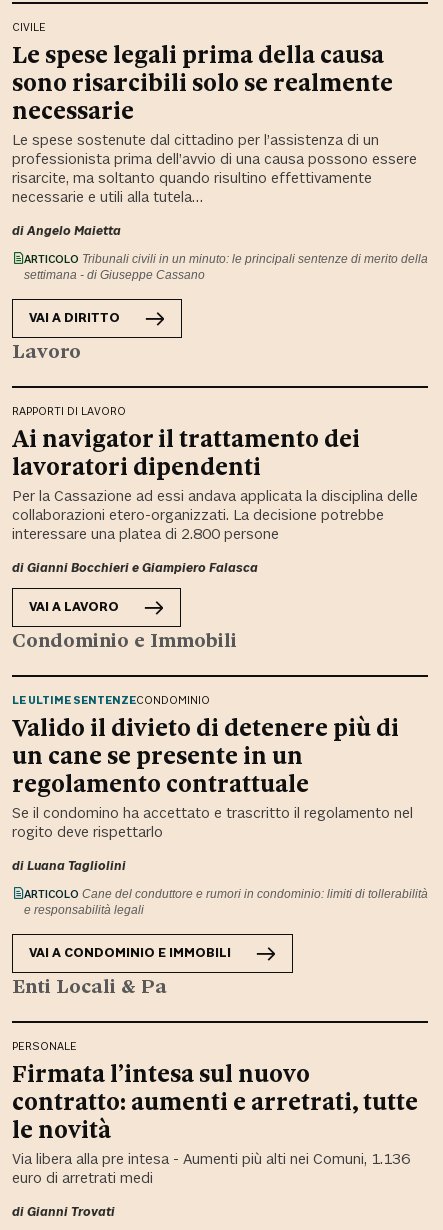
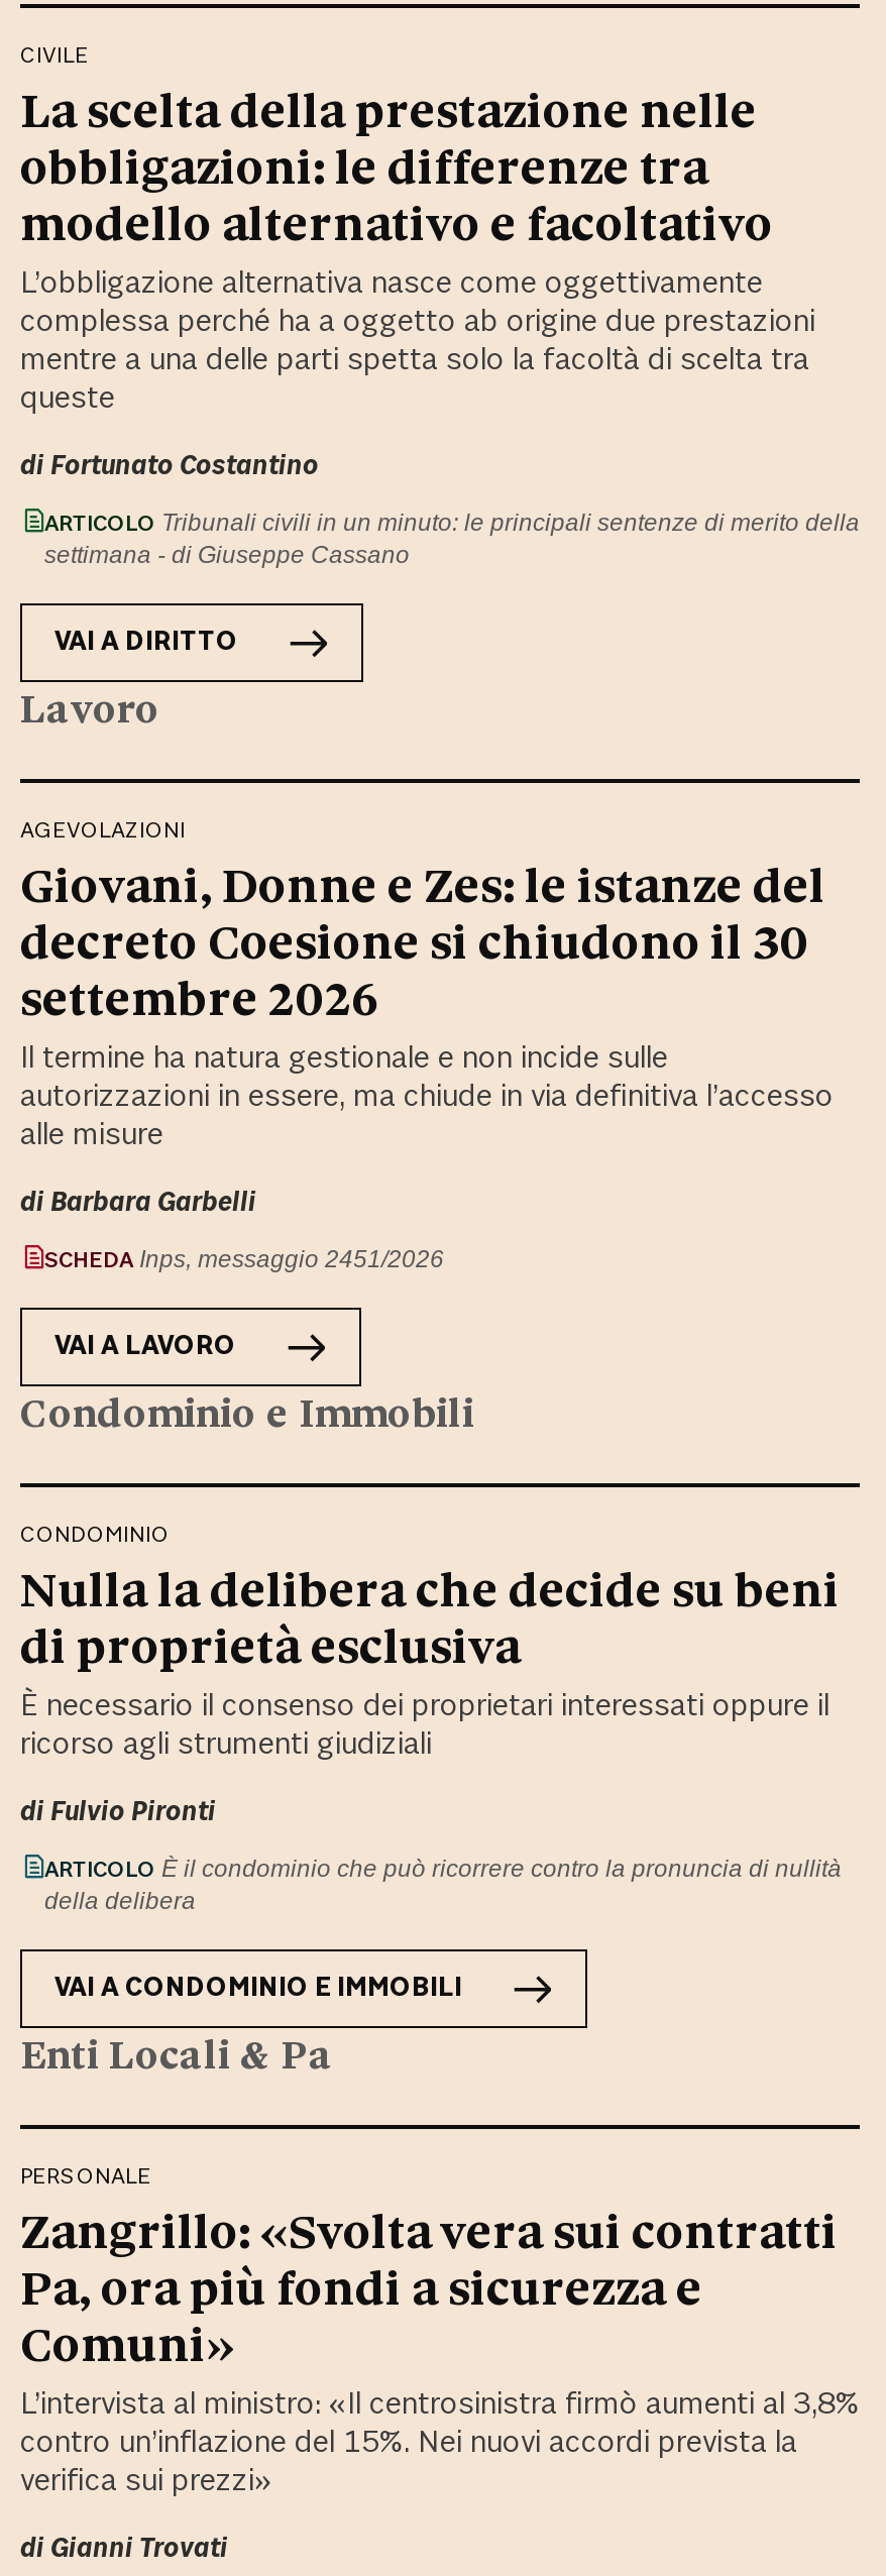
- Le spese legali prima della causa
- sono risarcibili solo se realmente
- necessarie
- Le spese sostenute dal cittadino per l’assistenza di un
- professionista prima dell’avvio di una causa possono essere
- risarcite, ma soltanto quando risultino effettivamente
- necessarie e utili alla tutela…
+ La scelta della prestazione nelle
+ obbligazioni: le differenze tra
+ modello alternativo e facoltativo
+ L’obbligazione alternativa nasce come oggettivamente
+ complessa perché ha a oggetto ab origine due prestazioni
+ mentre a una delle parti spetta solo la facoltà di scelta tra
+ queste

- di Angelo Maietta
+ di Fortunato Costantino

- RAPPORTI DI LAVORO
- Ai navigator il trattamento dei
- lavoratori dipendenti
- Per la Cassazione ad essi andava applicata la disciplina delle
- collaborazioni etero-organizzati. La decisione potrebbe
- interessare una platea di 2.800 persone
- di Gianni Bocchieri e Giampiero Falasca
+ AGEVOLAZIONI
+ Giovani, Donne e Zes: le istanze del
+ decreto Coesione si chiudono il 30
+ settembre 2026
+ Il termine ha natura gestionale e non incide sulle
+ autorizzazioni in essere, ma chiude in via definitiva l’accesso
+ alle misure
+ di Barbara Garbelli
+ SCHEDA Inps, messaggio 2451/2026

- LE ULTIME SENTENZECONDOMINIO
- Valido il divieto di detenere più di
- un cane se presente in un
- regolamento contrattuale
- Se il condomino ha accettato e trascritto il regolamento nel
- rogito deve rispettarlo
+ CONDOMINIO
+ Nulla la delibera che decide su beni
+ di proprietà esclusiva
+ È necessario il consenso dei proprietari interessati oppure il
+ ricorso agli strumenti giudiziali

- di Luana Tagliolini
+ di Fulvio Pironti

- ARTICOLO Cane del conduttore e rumori in condominio: limiti di tollerabilità
- e responsabilità legali
+ ARTICOLO È il condominio che può ricorrere contro la pronuncia di nullità
+ della delibera

- Firmata l’intesa sul nuovo
- contratto: aumenti e arretrati, tutte
- le novità
- Via libera alla pre intesa - Aumenti più alti nei Comuni, 1.136
- euro di arretrati medi
+ Zangrillo: «Svolta vera sui contratti
+ Pa, ora più fondi a sicurezza e
+ Comuni»
+ L’intervista al ministro: «Il centrosinistra firmò aumenti al 3,8%
+ contro un’inflazione del 15%. Nei nuovi accordi prevista la
+ verifica sui prezzi»
